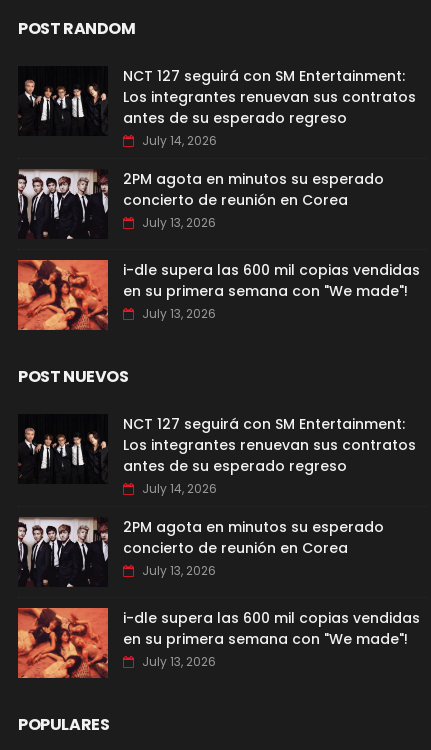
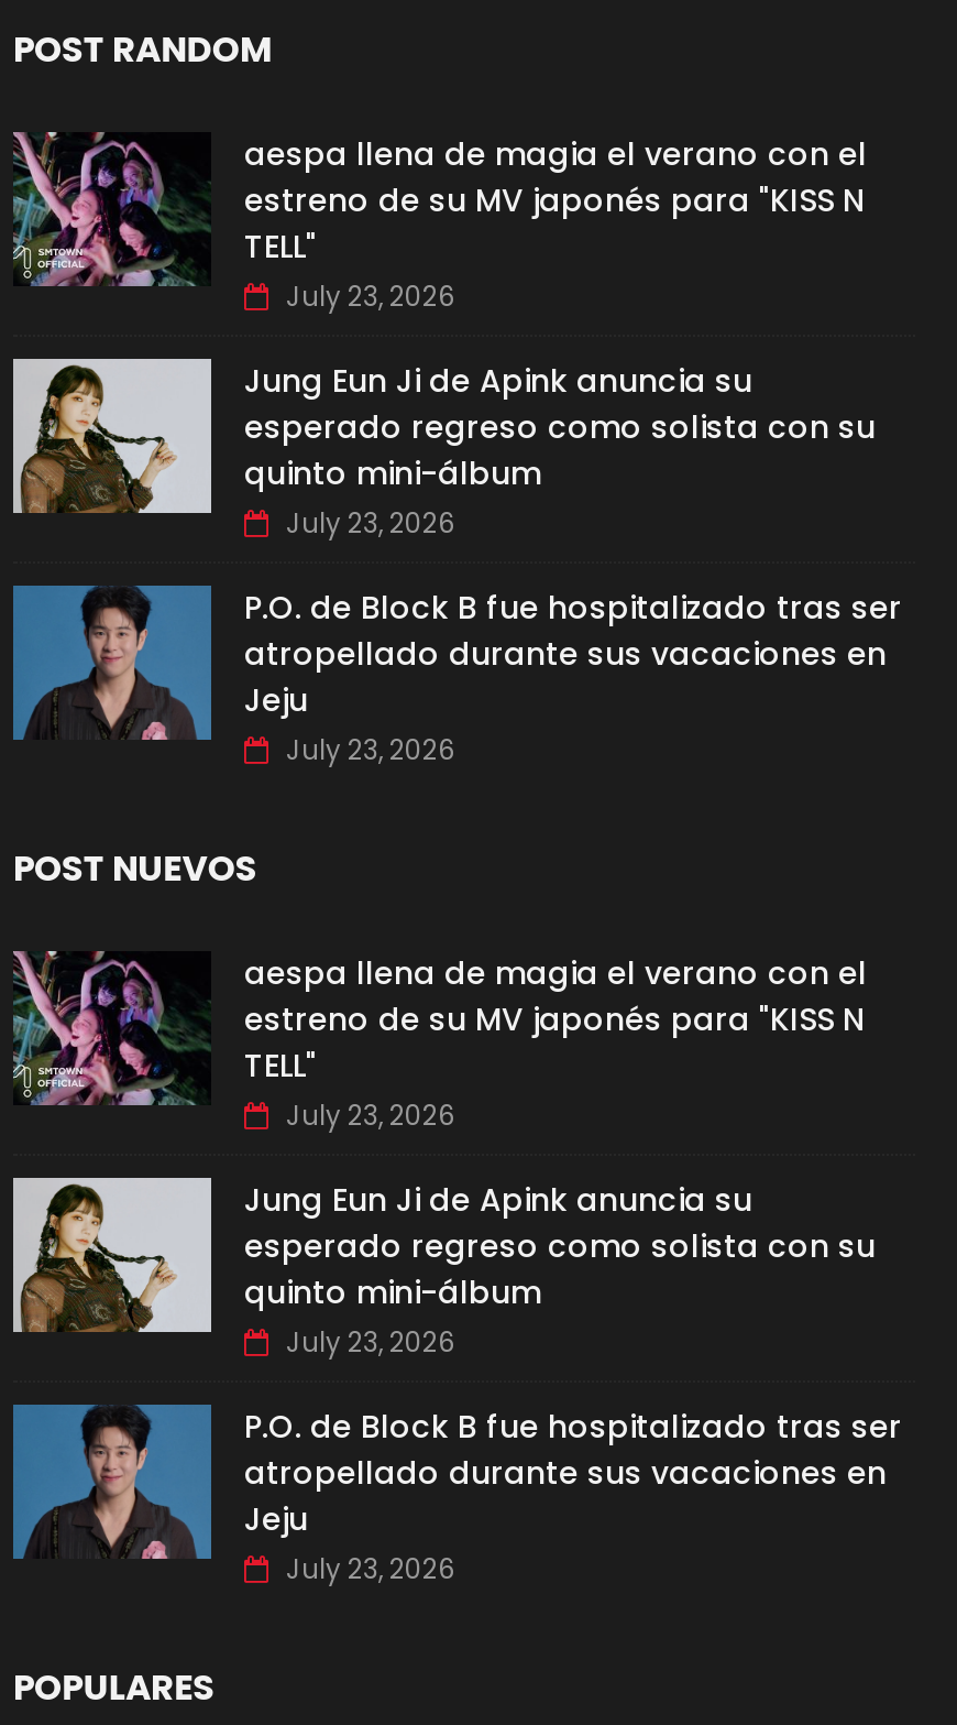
- [image]
- NCT 127 seguirá con SM Entertainment:
- Los integrantes renuevan sus contratos
- antes de su esperado regreso
- July 14, 2026
+ [image]
+ aespa llena de magia el verano con el
+ estreno de su MV japonés para "KISS N
+ TELL"
+ July 23, 2026

- [image]
- 2PM agota en minutos su esperado
- concierto de reunión en Corea
- July 13, 2026
+ [image]
+ Jung Eun Ji de Apink anuncia su
+ esperado regreso como solista con su
+ quinto mini-álbum
+ July 23, 2026

- [image]
- i-dle supera las 600 mil copias vendidas
- en su primera semana con "We made"!
- July 13, 2026
+ [image]
+ P.O. de Block B fue hospitalizado tras ser
+ atropellado durante sus vacaciones en
+ Jeju
+ July 23, 2026

- [image]
- NCT 127 seguirá con SM Entertainment:
- Los integrantes renuevan sus contratos
- antes de su esperado regreso
- July 14, 2026
+ [image]
+ aespa llena de magia el verano con el
+ estreno de su MV japonés para "KISS N
+ TELL"
+ July 23, 2026

- [image]
- 2PM agota en minutos su esperado
- concierto de reunión en Corea
- July 13, 2026
+ [image]
+ Jung Eun Ji de Apink anuncia su
+ esperado regreso como solista con su
+ quinto mini-álbum
+ July 23, 2026

- [image]
- i-dle supera las 600 mil copias vendidas
- en su primera semana con "We made"!
- July 13, 2026
+ [image]
+ P.O. de Block B fue hospitalizado tras ser
+ atropellado durante sus vacaciones en
+ Jeju
+ July 23, 2026
